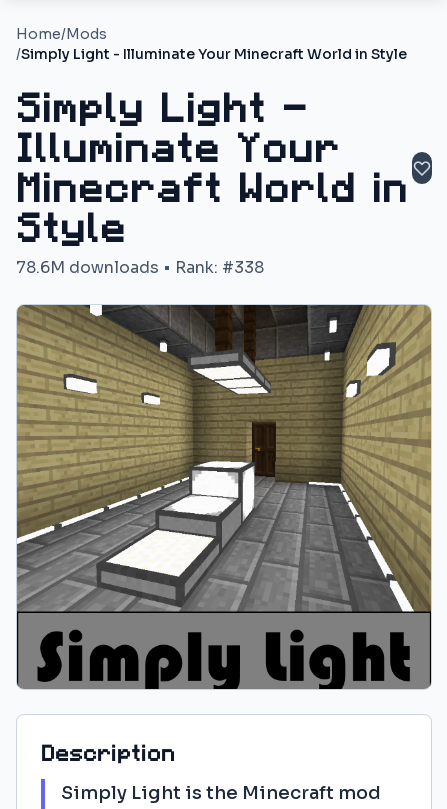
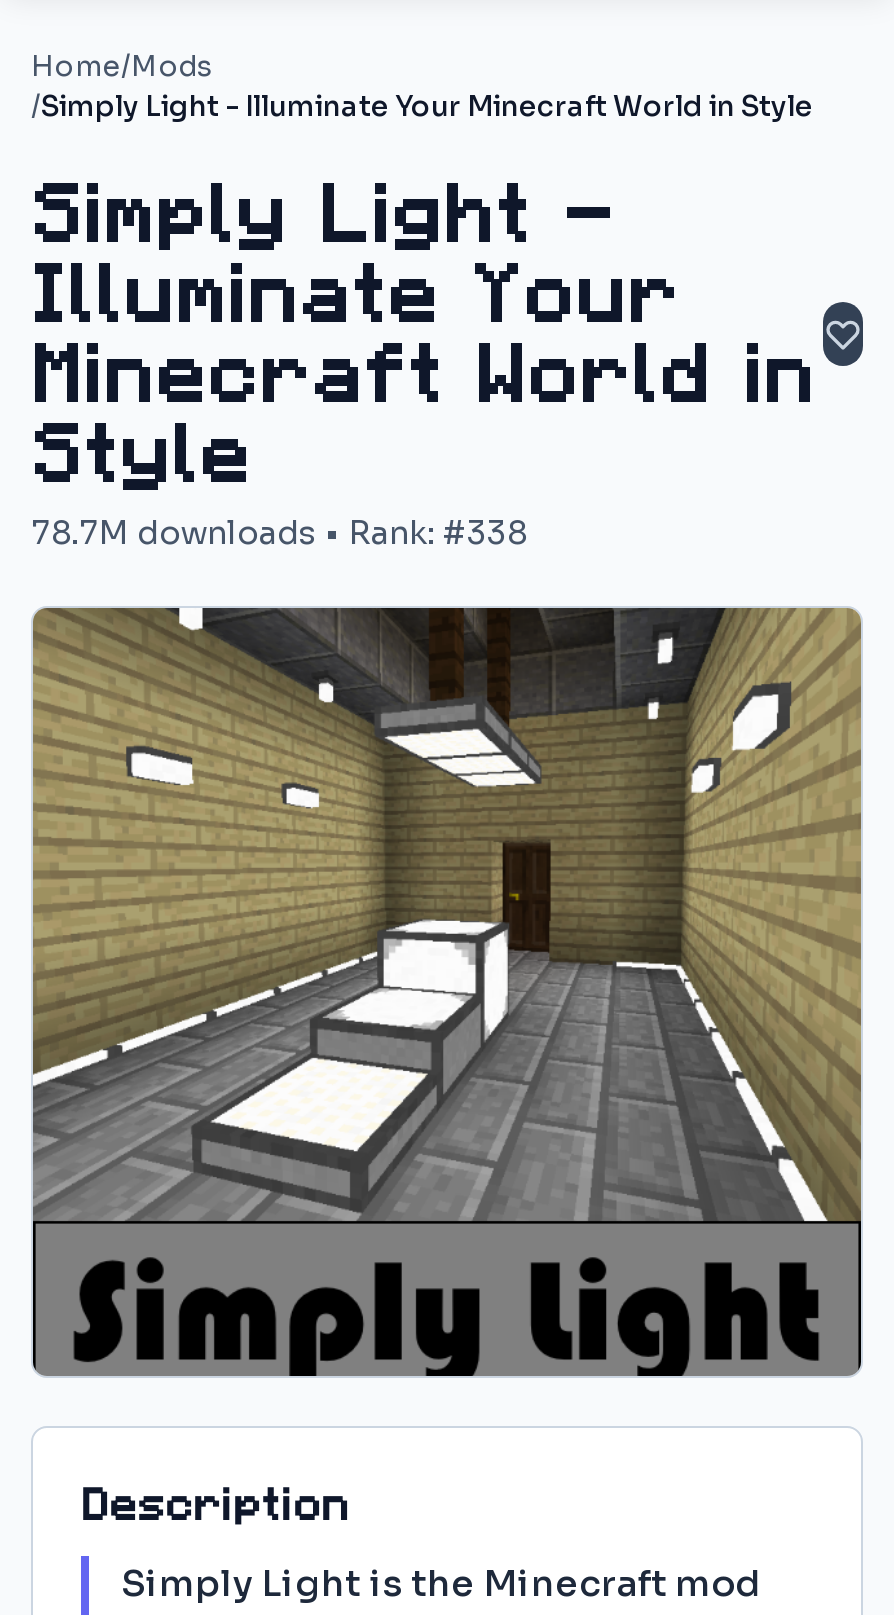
- 78.6M downloads • Rank: #338
+ 78.7M downloads • Rank: #338
